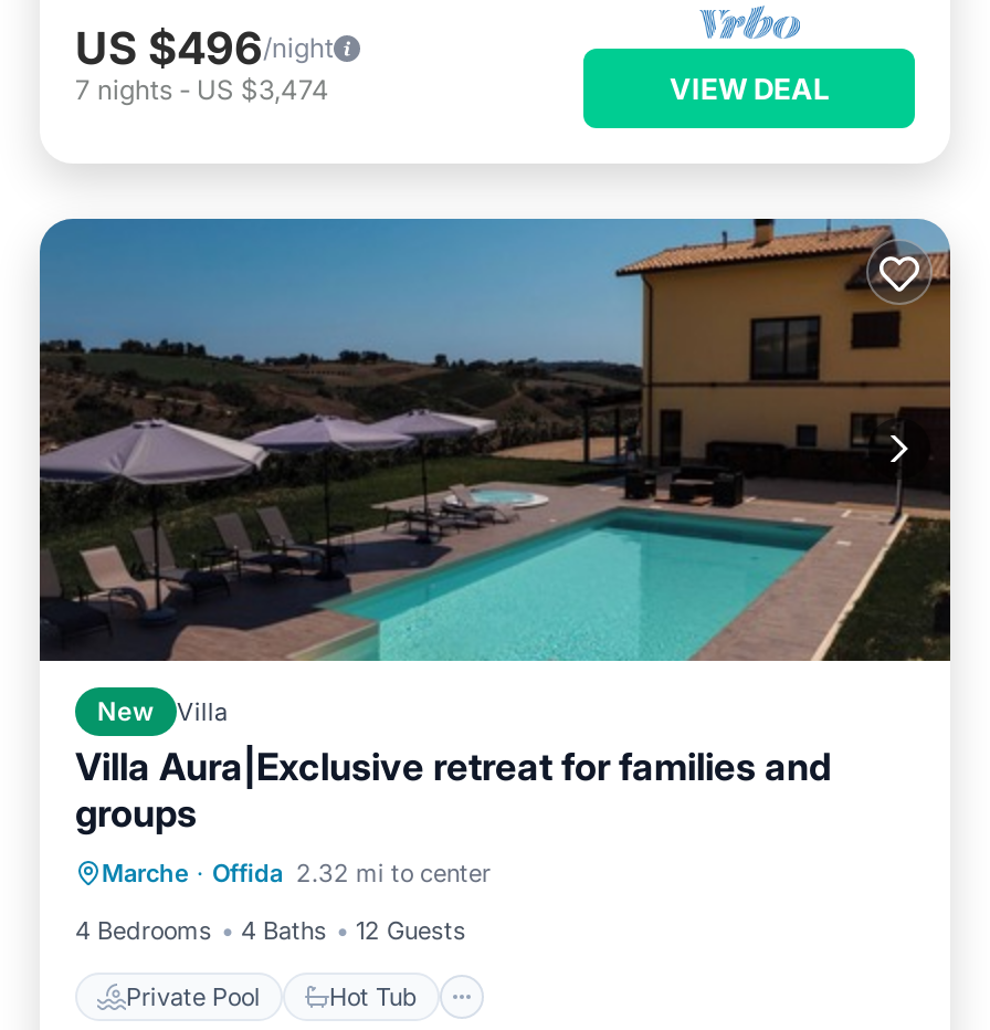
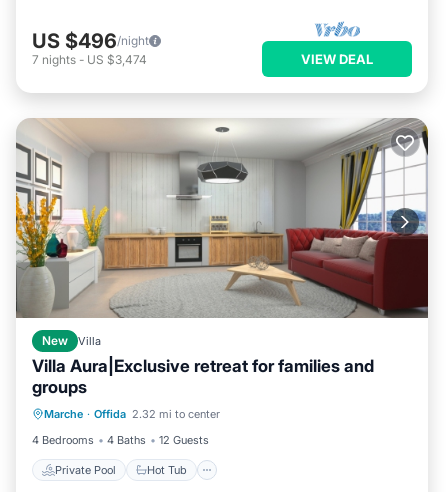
- [image]
+ [image]
